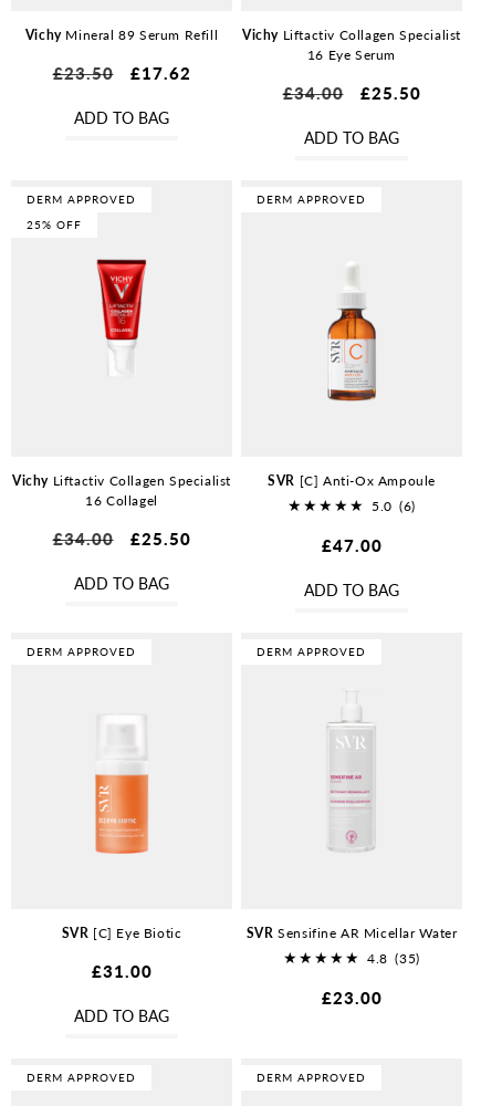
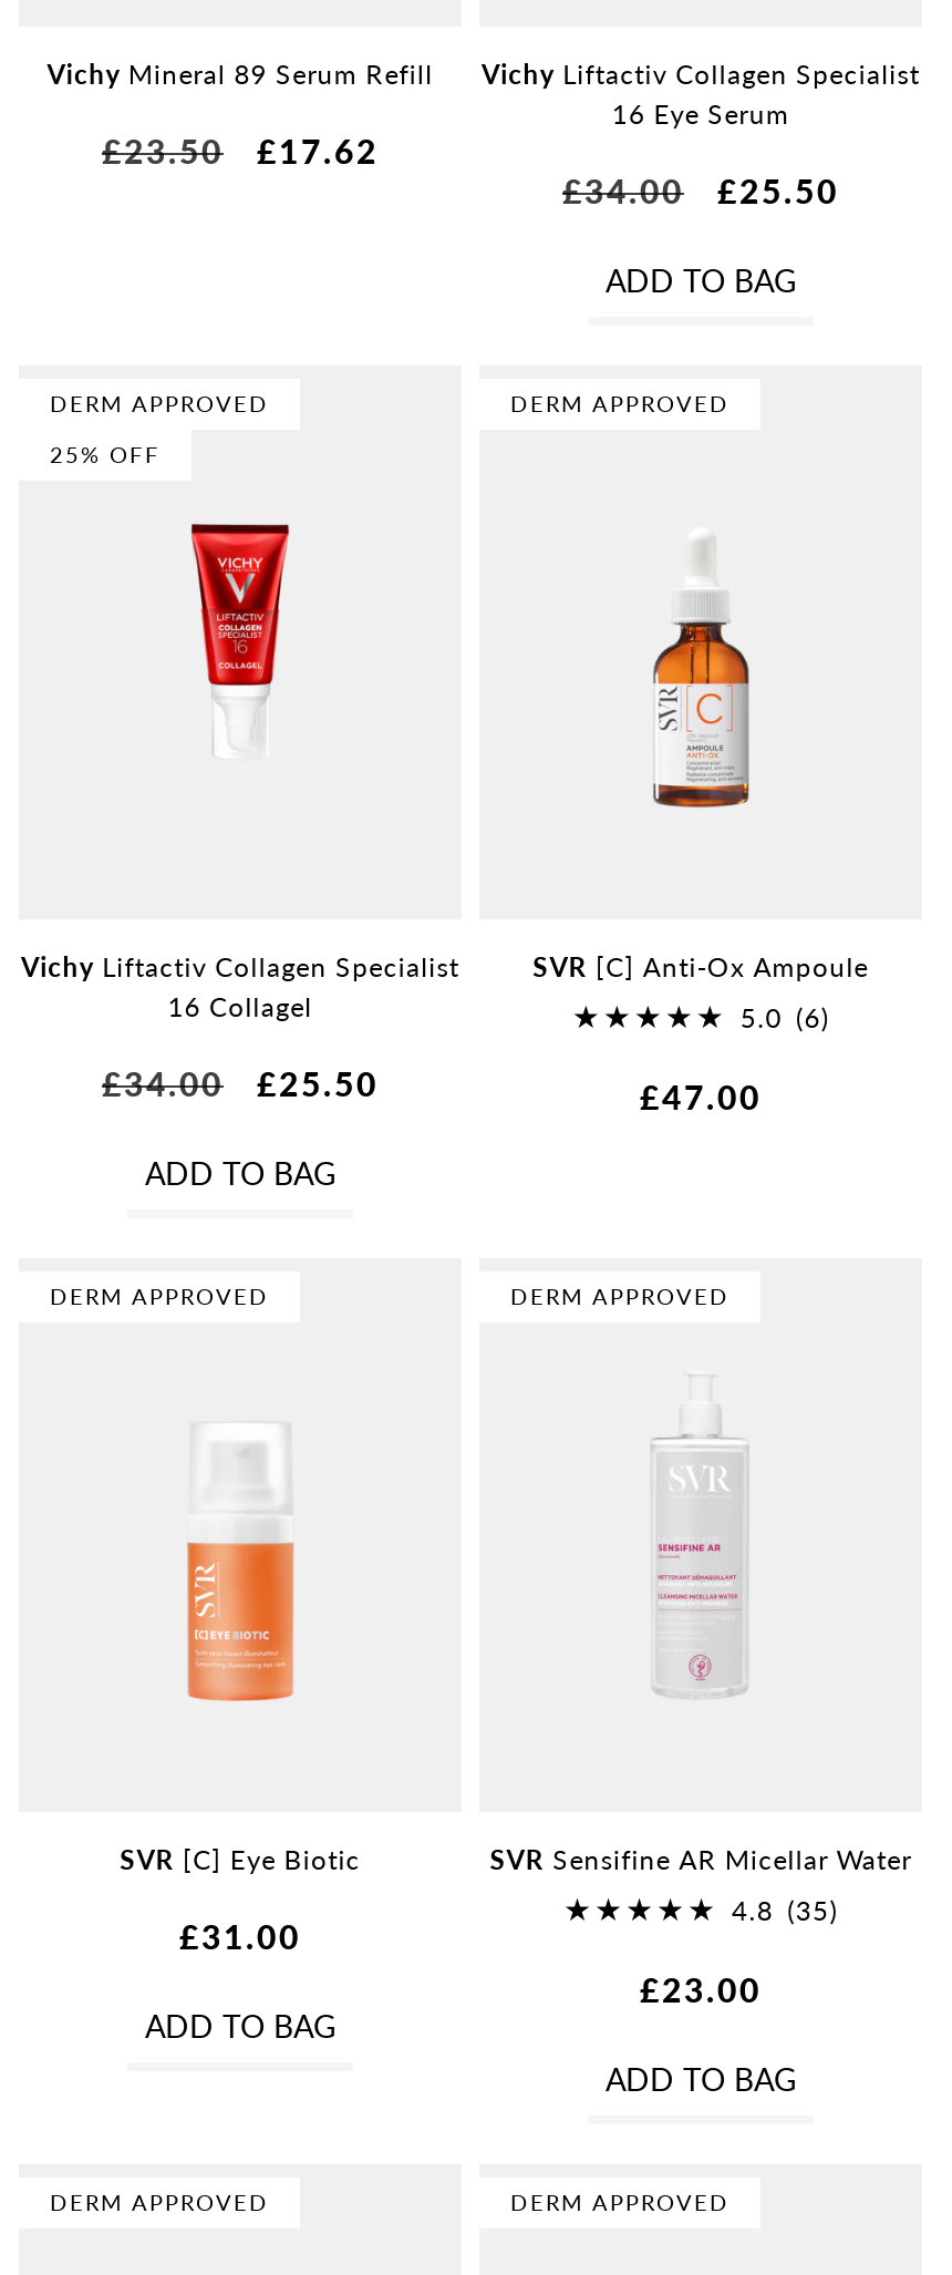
- ADD TO BAG

- ADD TO BAG

+ ADD TO BAG
